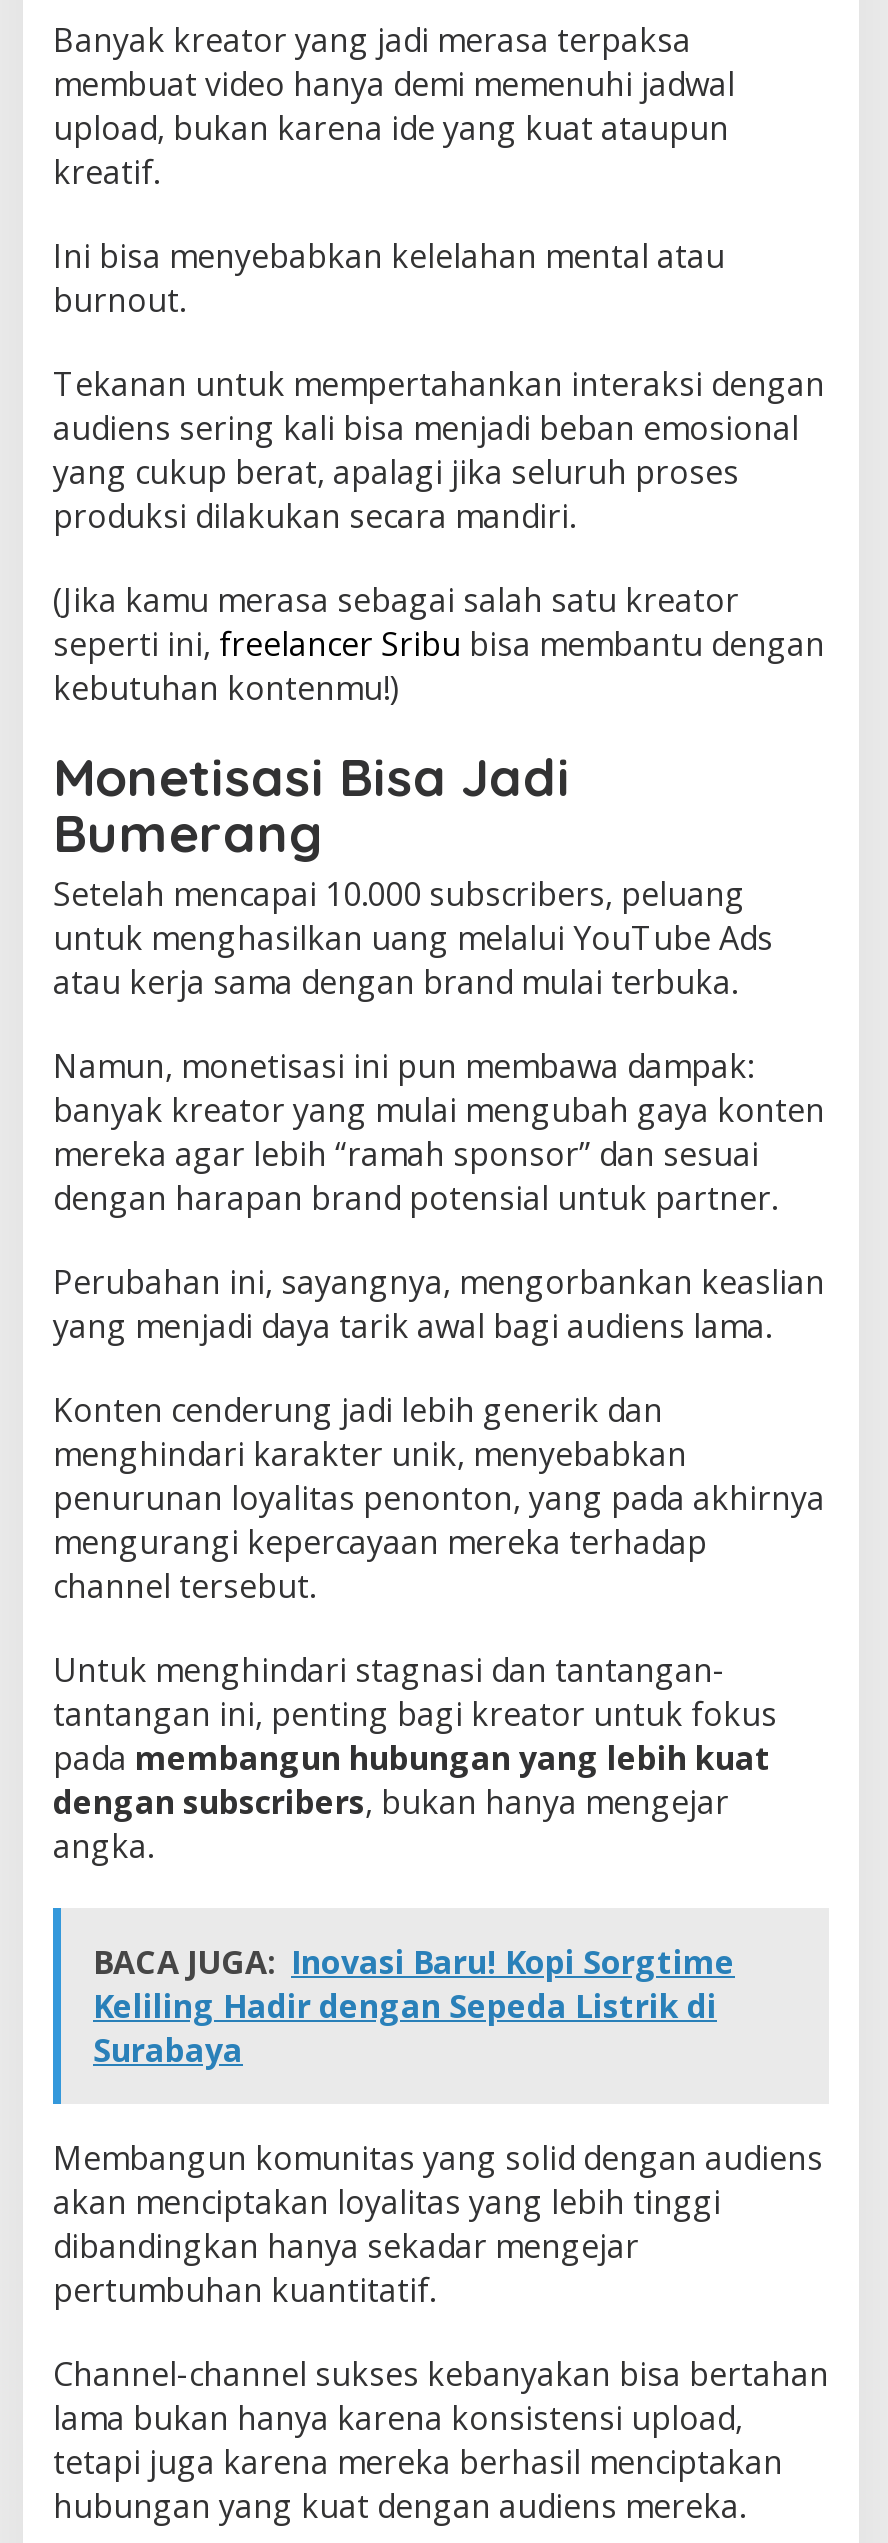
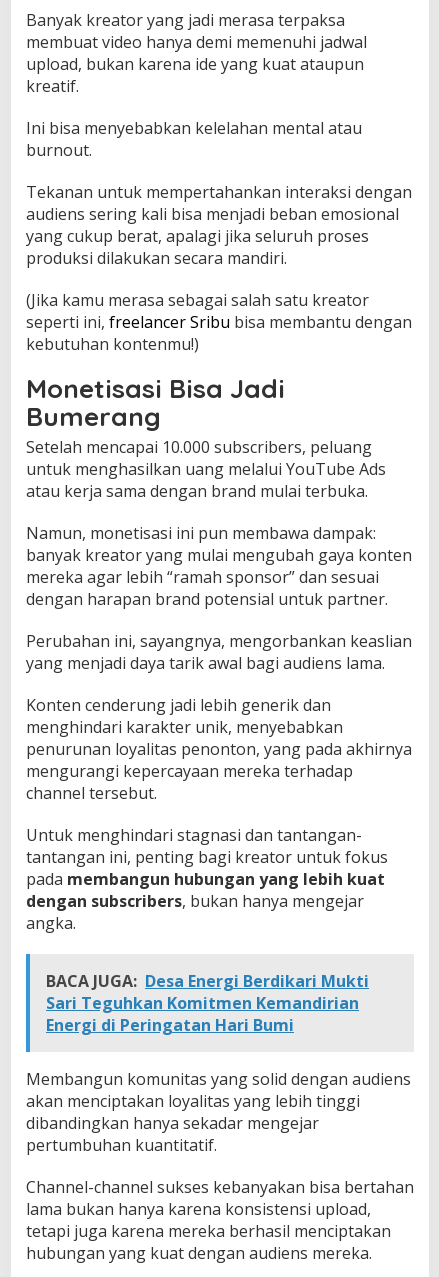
- BACA JUGA: Inovasi Baru! Kopi Sorgtime
- Keliling Hadir dengan Sepeda Listrik di
- Surabaya
+ BACA JUGA: Desa Energi Berdikari Mukti
+ Sari Teguhkan Komitmen Kemandirian
+ Energi di Peringatan Hari Bumi
